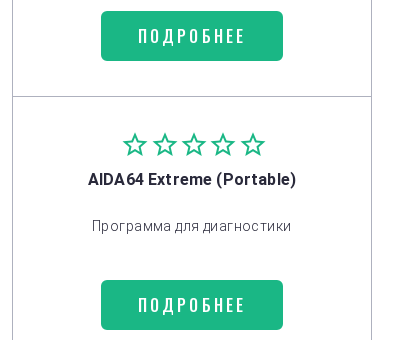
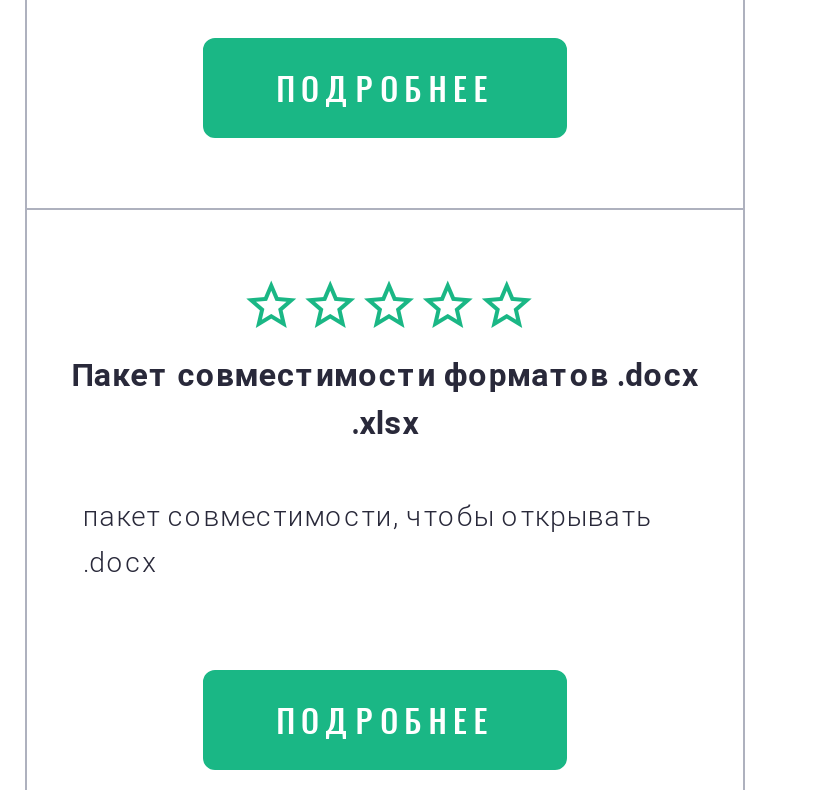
- AIDA64 Extreme (Portable)
+ Пакет совместимости форматов .docx
+ .xlsx

- Программа для диагностики
+ пакет совместимости, чтобы открывать
+ .docx
